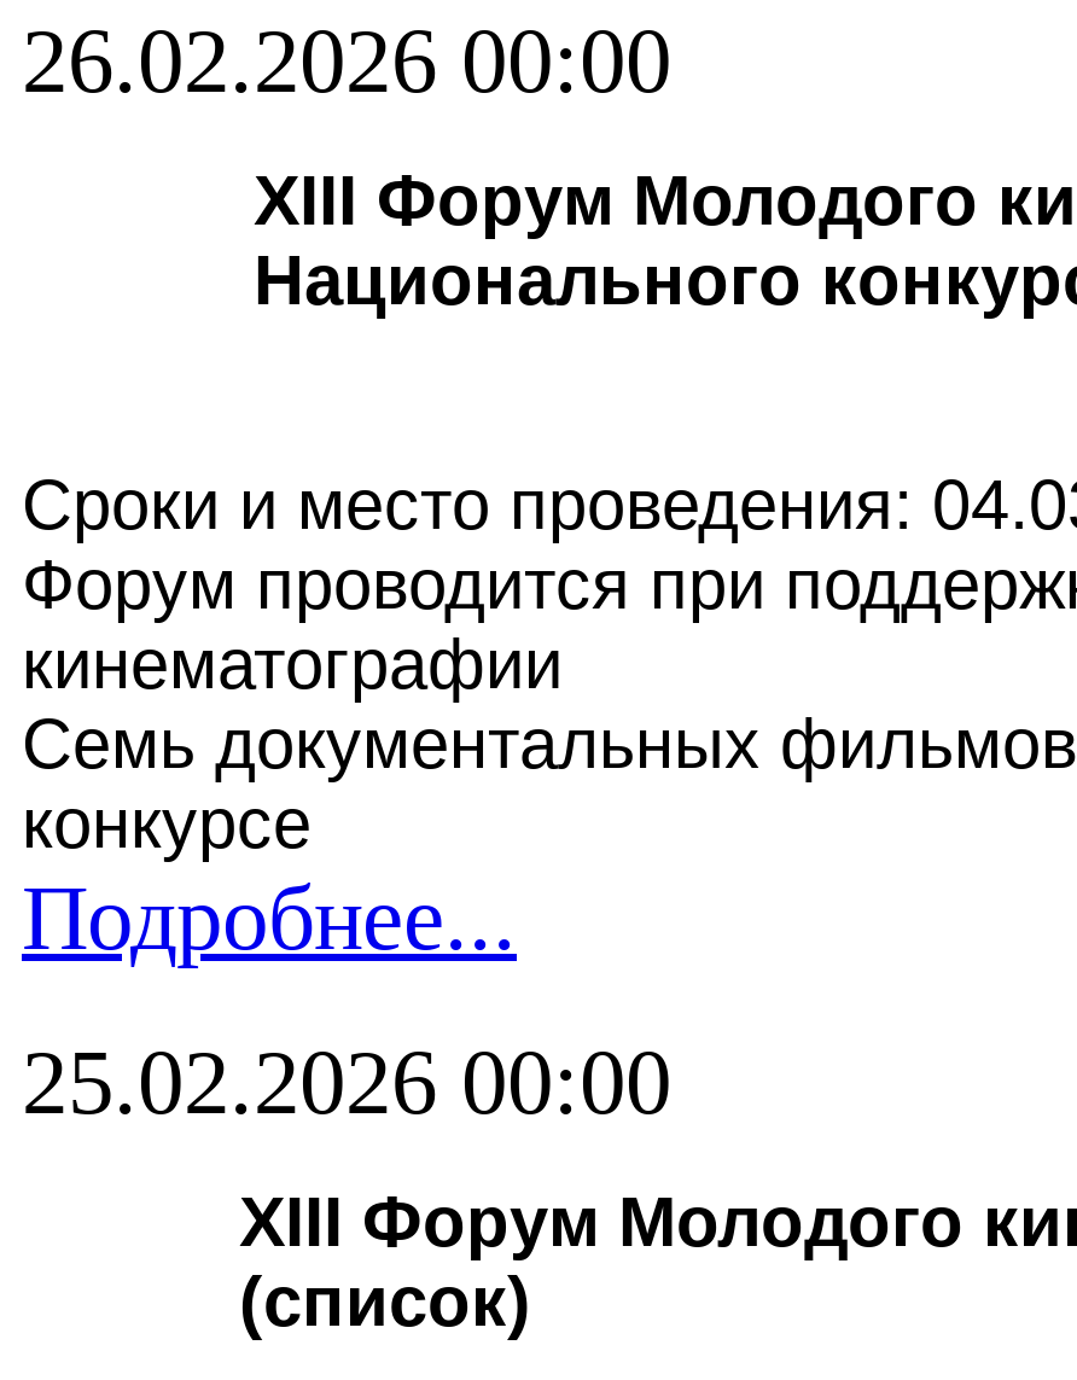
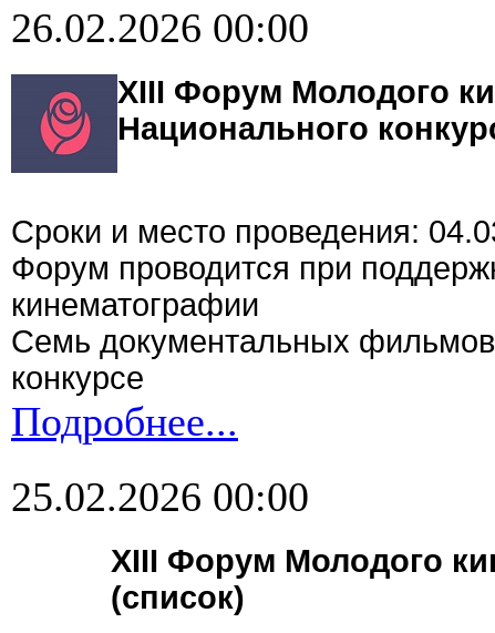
+ [image]
